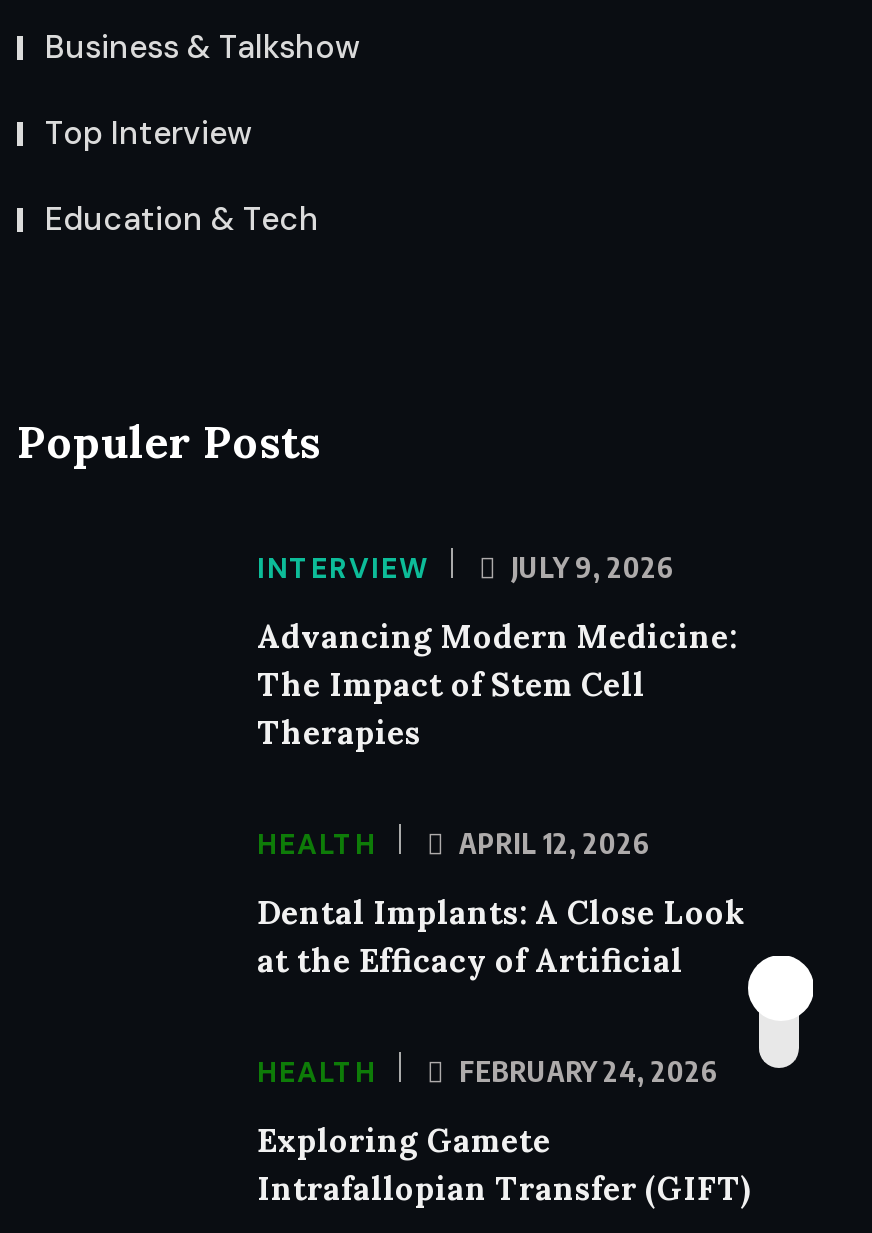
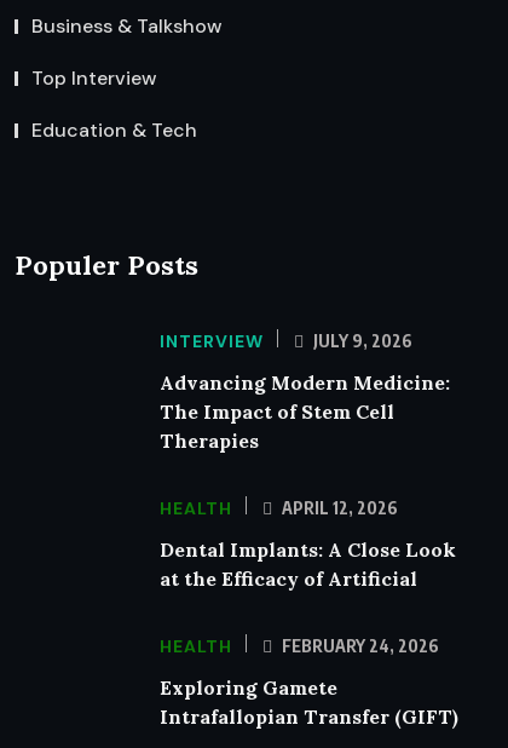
- [image]
